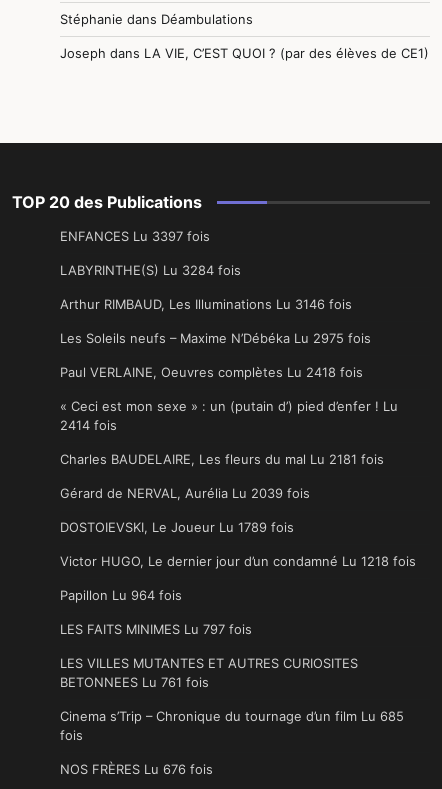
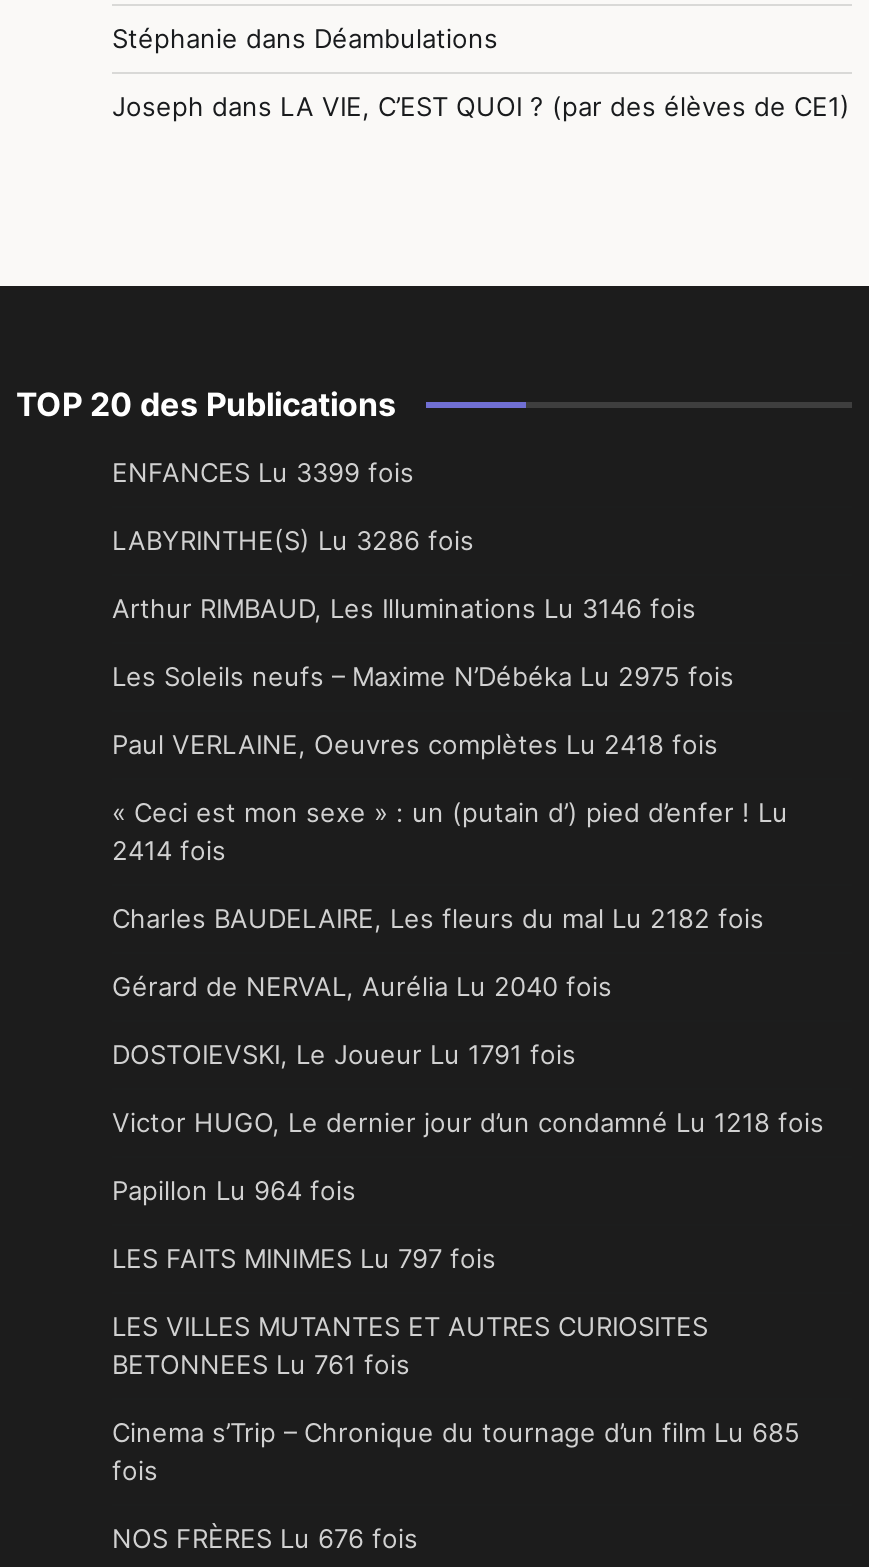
- ENFANCES Lu 3397 fois
+ ENFANCES Lu 3399 fois

- LABYRINTHE(S) Lu 3284 fois
+ LABYRINTHE(S) Lu 3286 fois

- Charles BAUDELAIRE, Les fleurs du mal Lu 2181 fois
+ Charles BAUDELAIRE, Les fleurs du mal Lu 2182 fois

- Gérard de NERVAL, Aurélia Lu 2039 fois
+ Gérard de NERVAL, Aurélia Lu 2040 fois

- DOSTOIEVSKI, Le Joueur Lu 1789 fois
+ DOSTOIEVSKI, Le Joueur Lu 1791 fois
